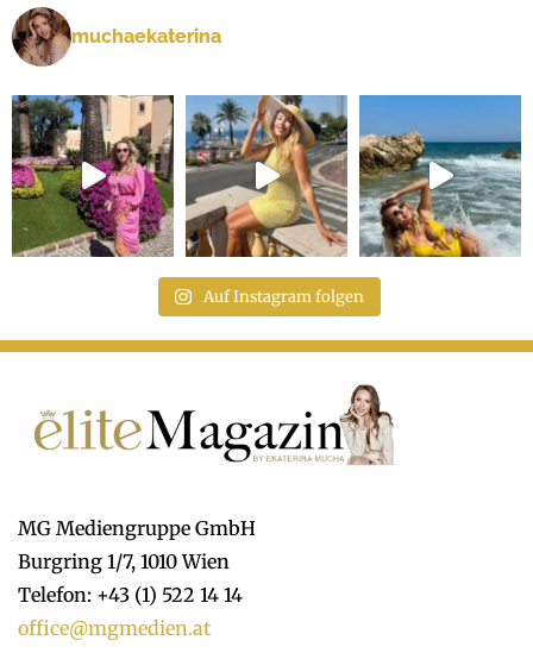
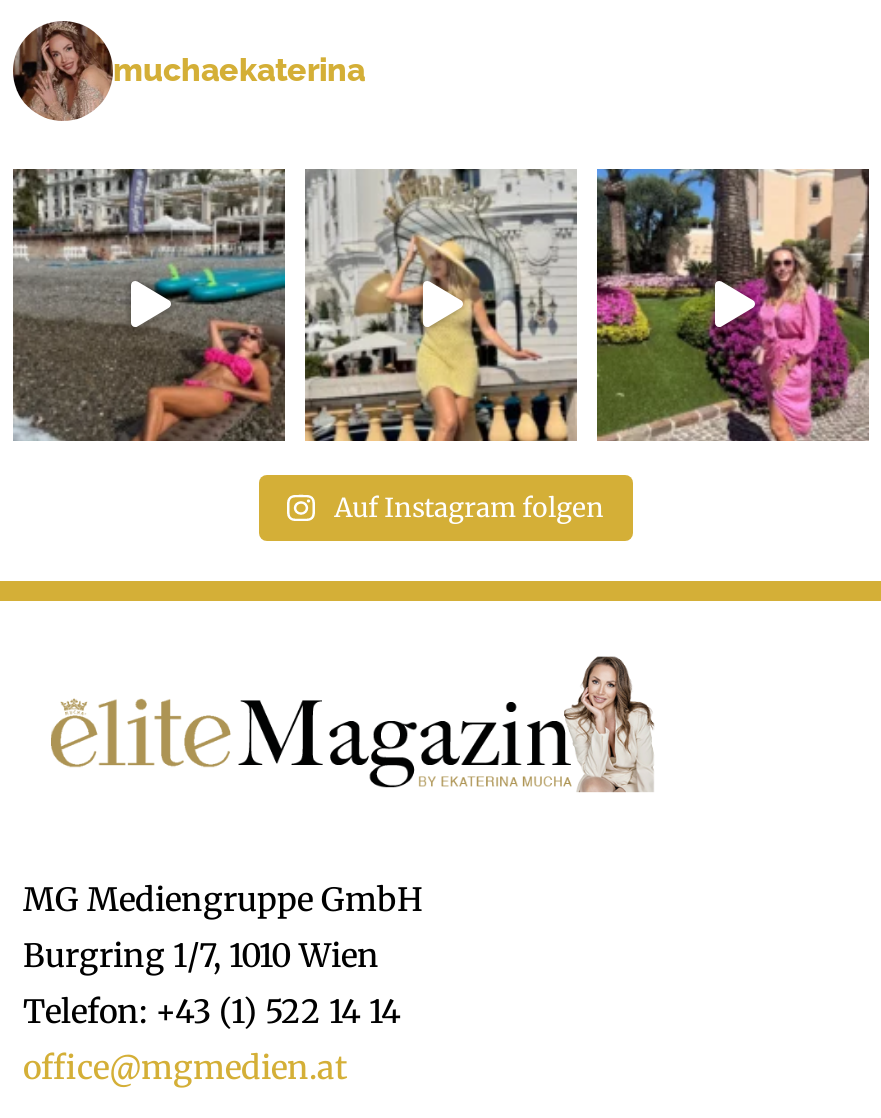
- [image]
+ [image]

- [image]
+ [image]

- [image]
+ [image]
